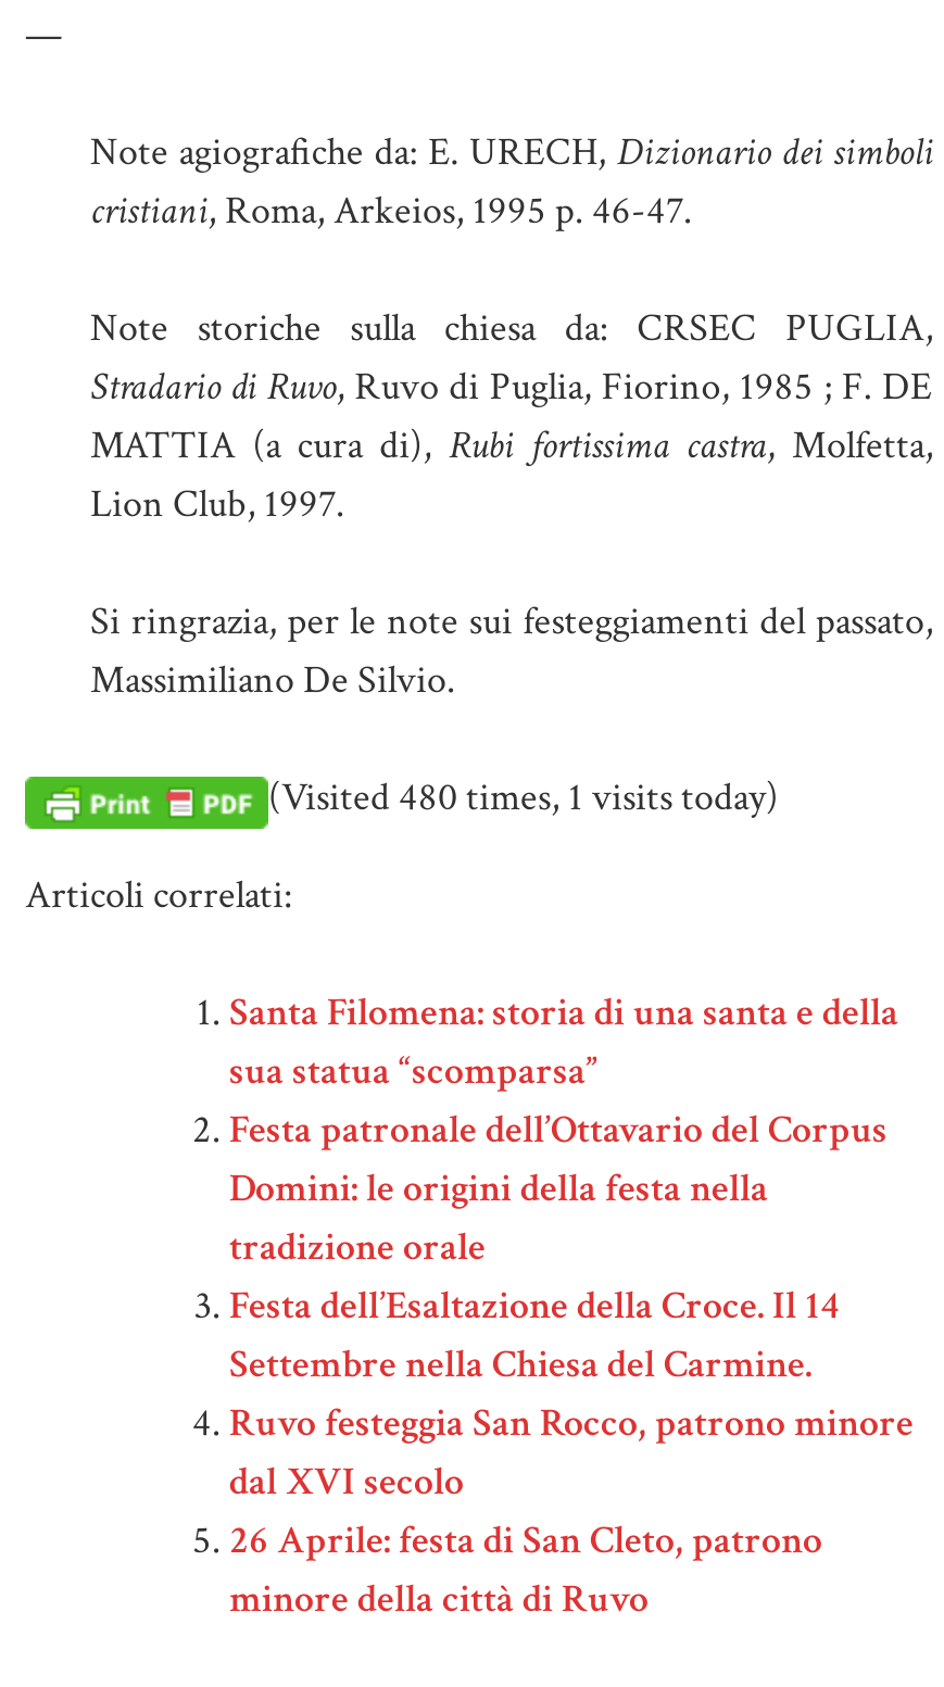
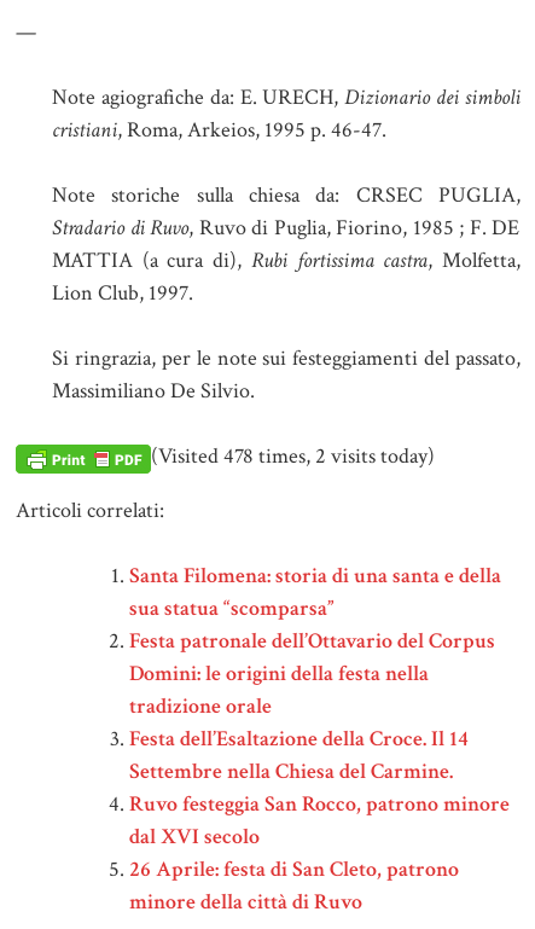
- (Visited 480 times, 1 visits today)
+ (Visited 478 times, 2 visits today)
